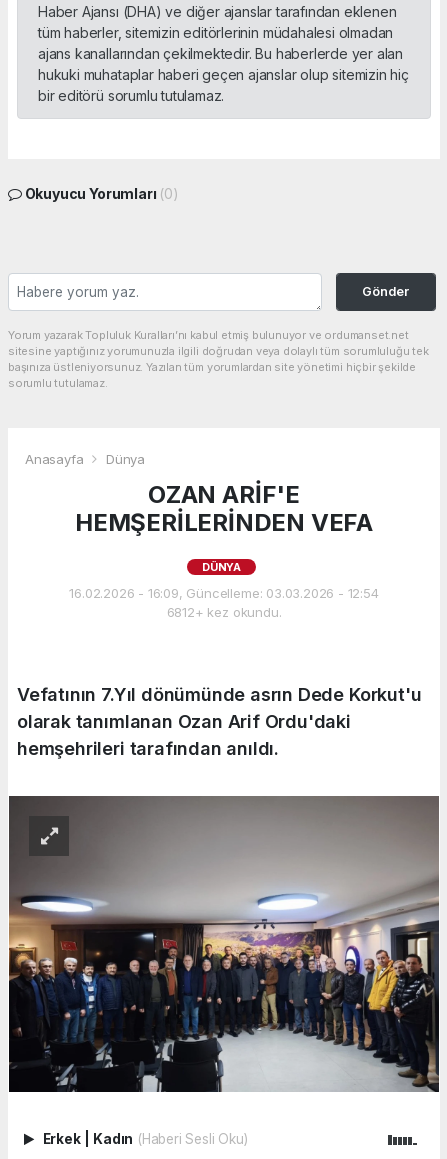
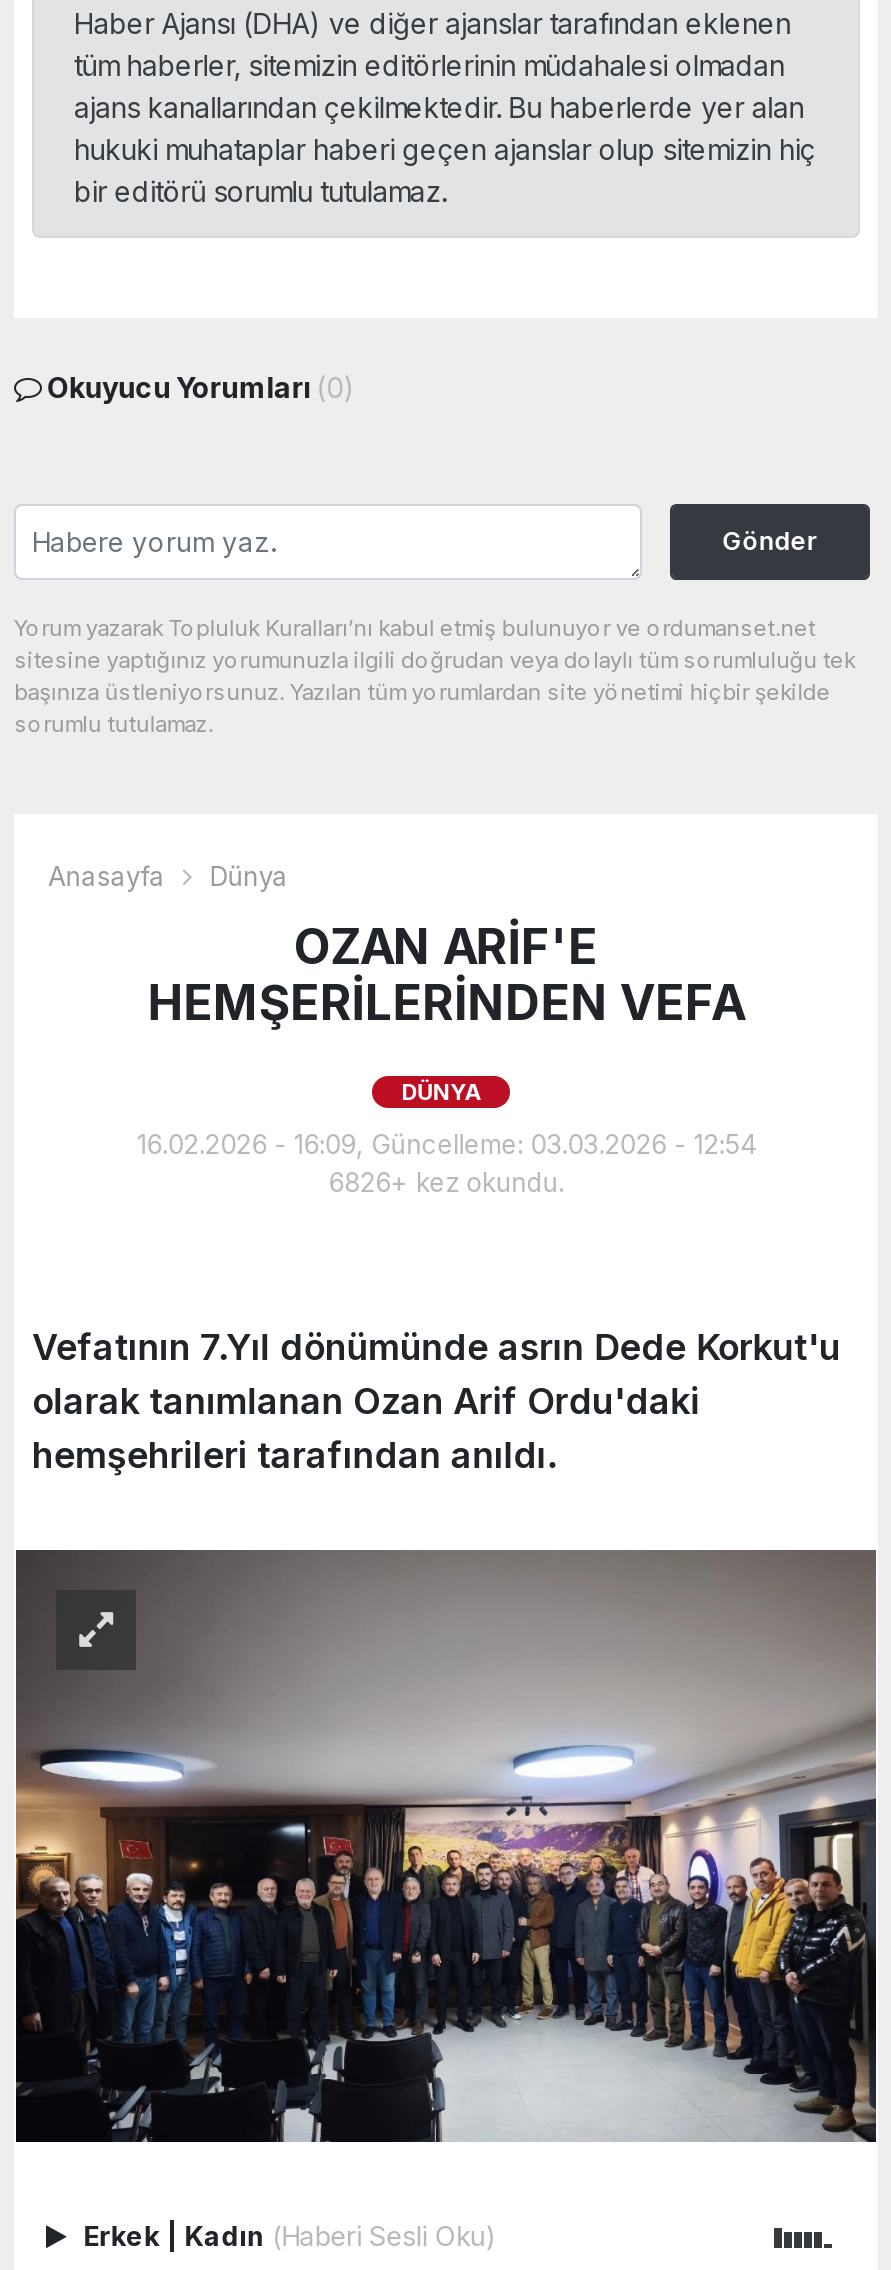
- 6812+ kez okundu.
+ 6826+ kez okundu.
